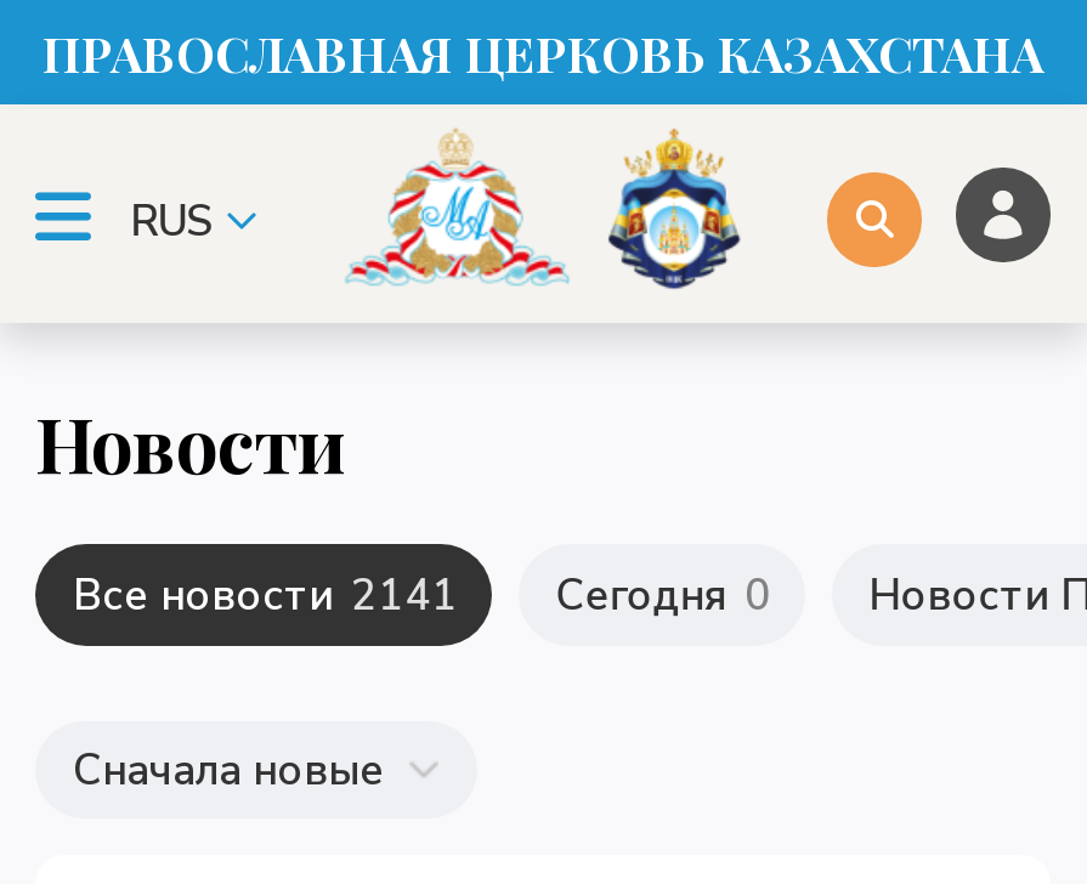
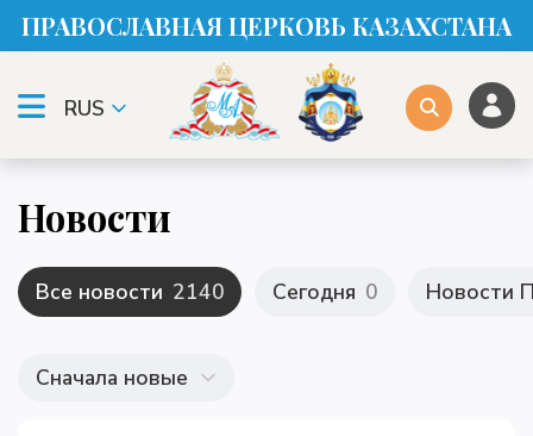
- Все новости 2141
+ Все новости 2140
